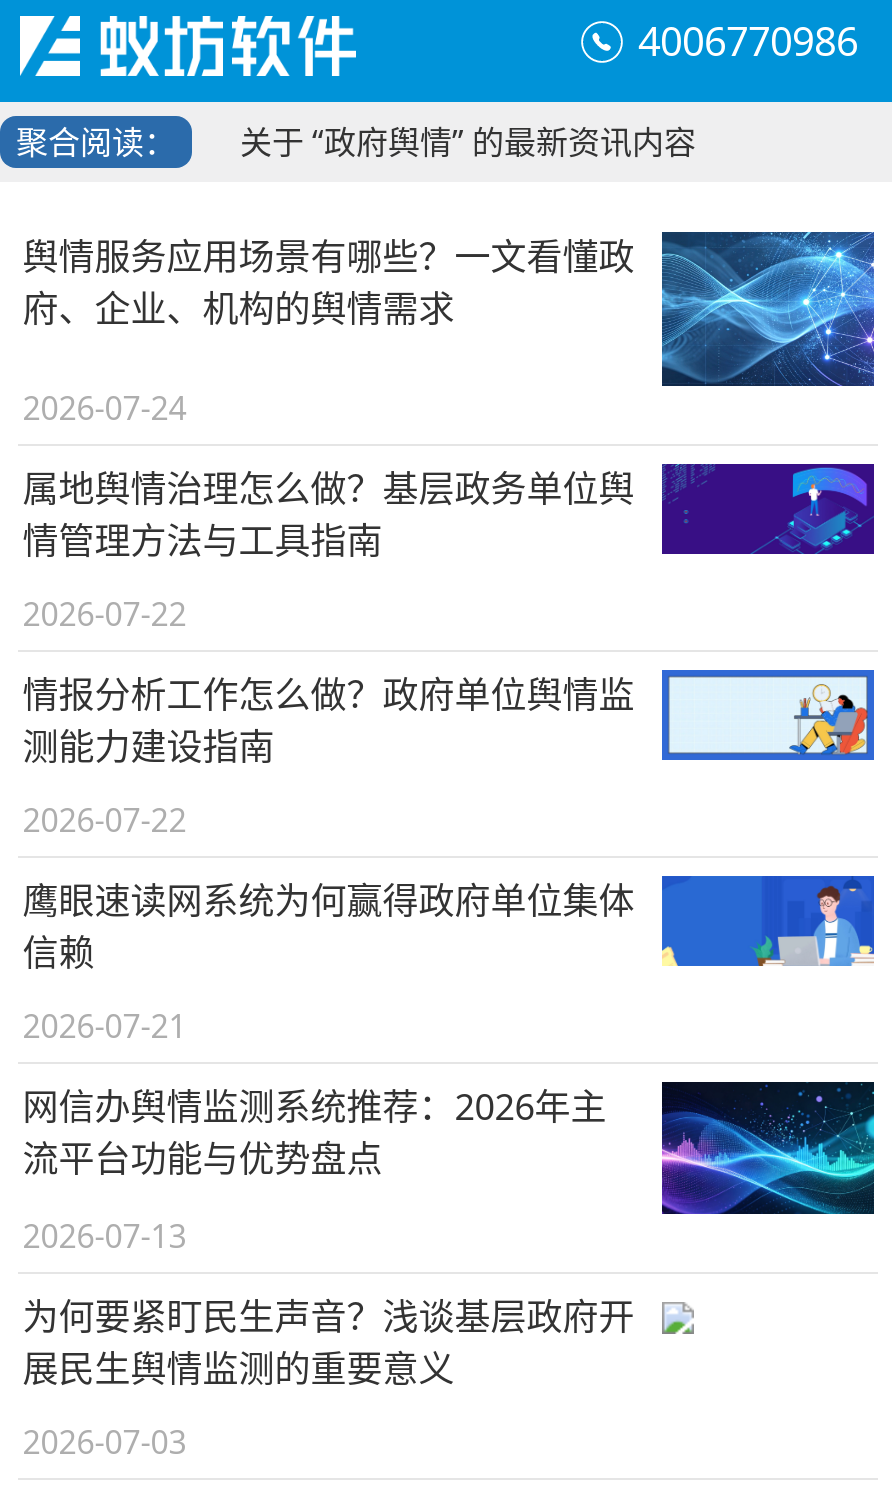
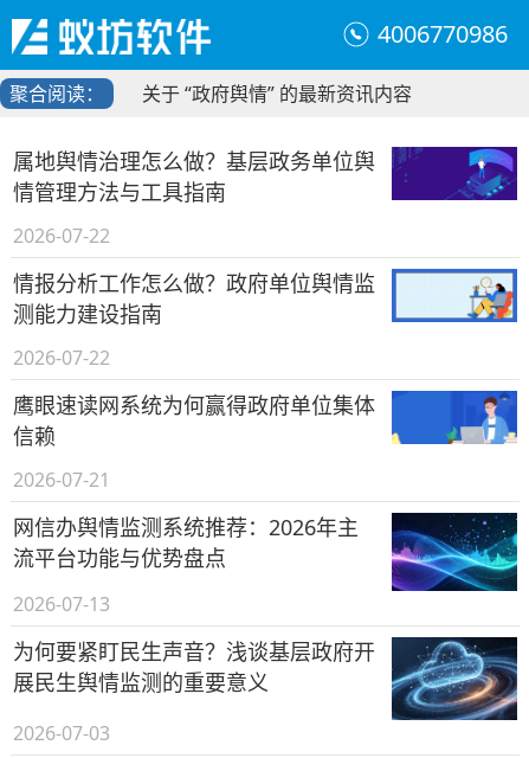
- [image]
- 舆情服务应用场景有哪些？一文看懂政
- 府、企业、机构的舆情需求
- 2026-07-24

+ [image]
